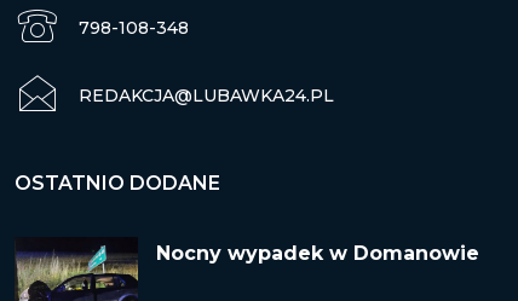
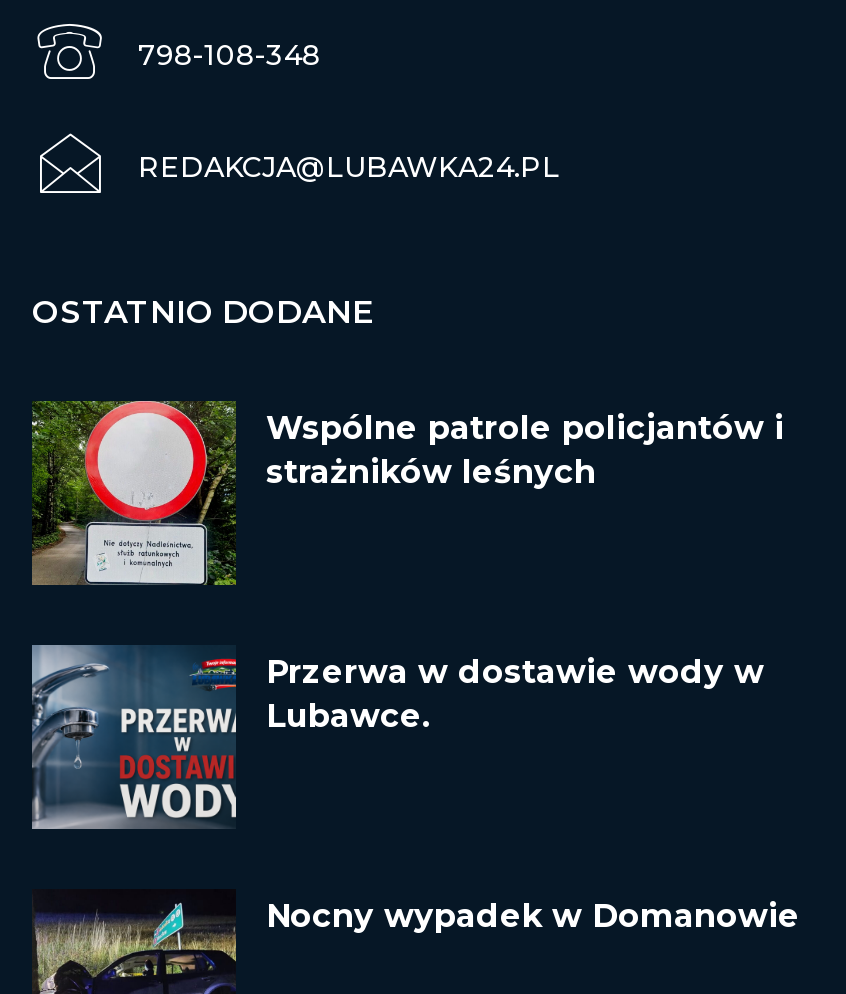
+ [image]
+ Wspólne patrole policjantów i
+ strażników leśnych

+ [image]
+ Przerwa w dostawie wody w
+ Lubawce.
